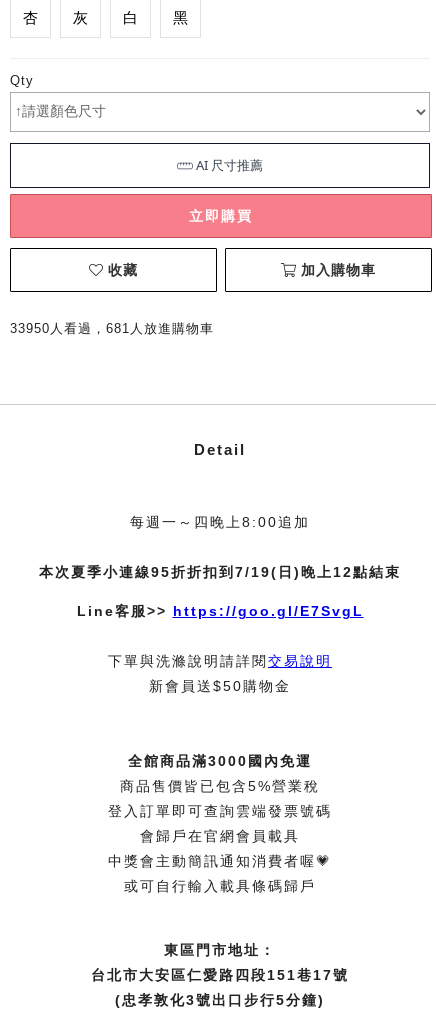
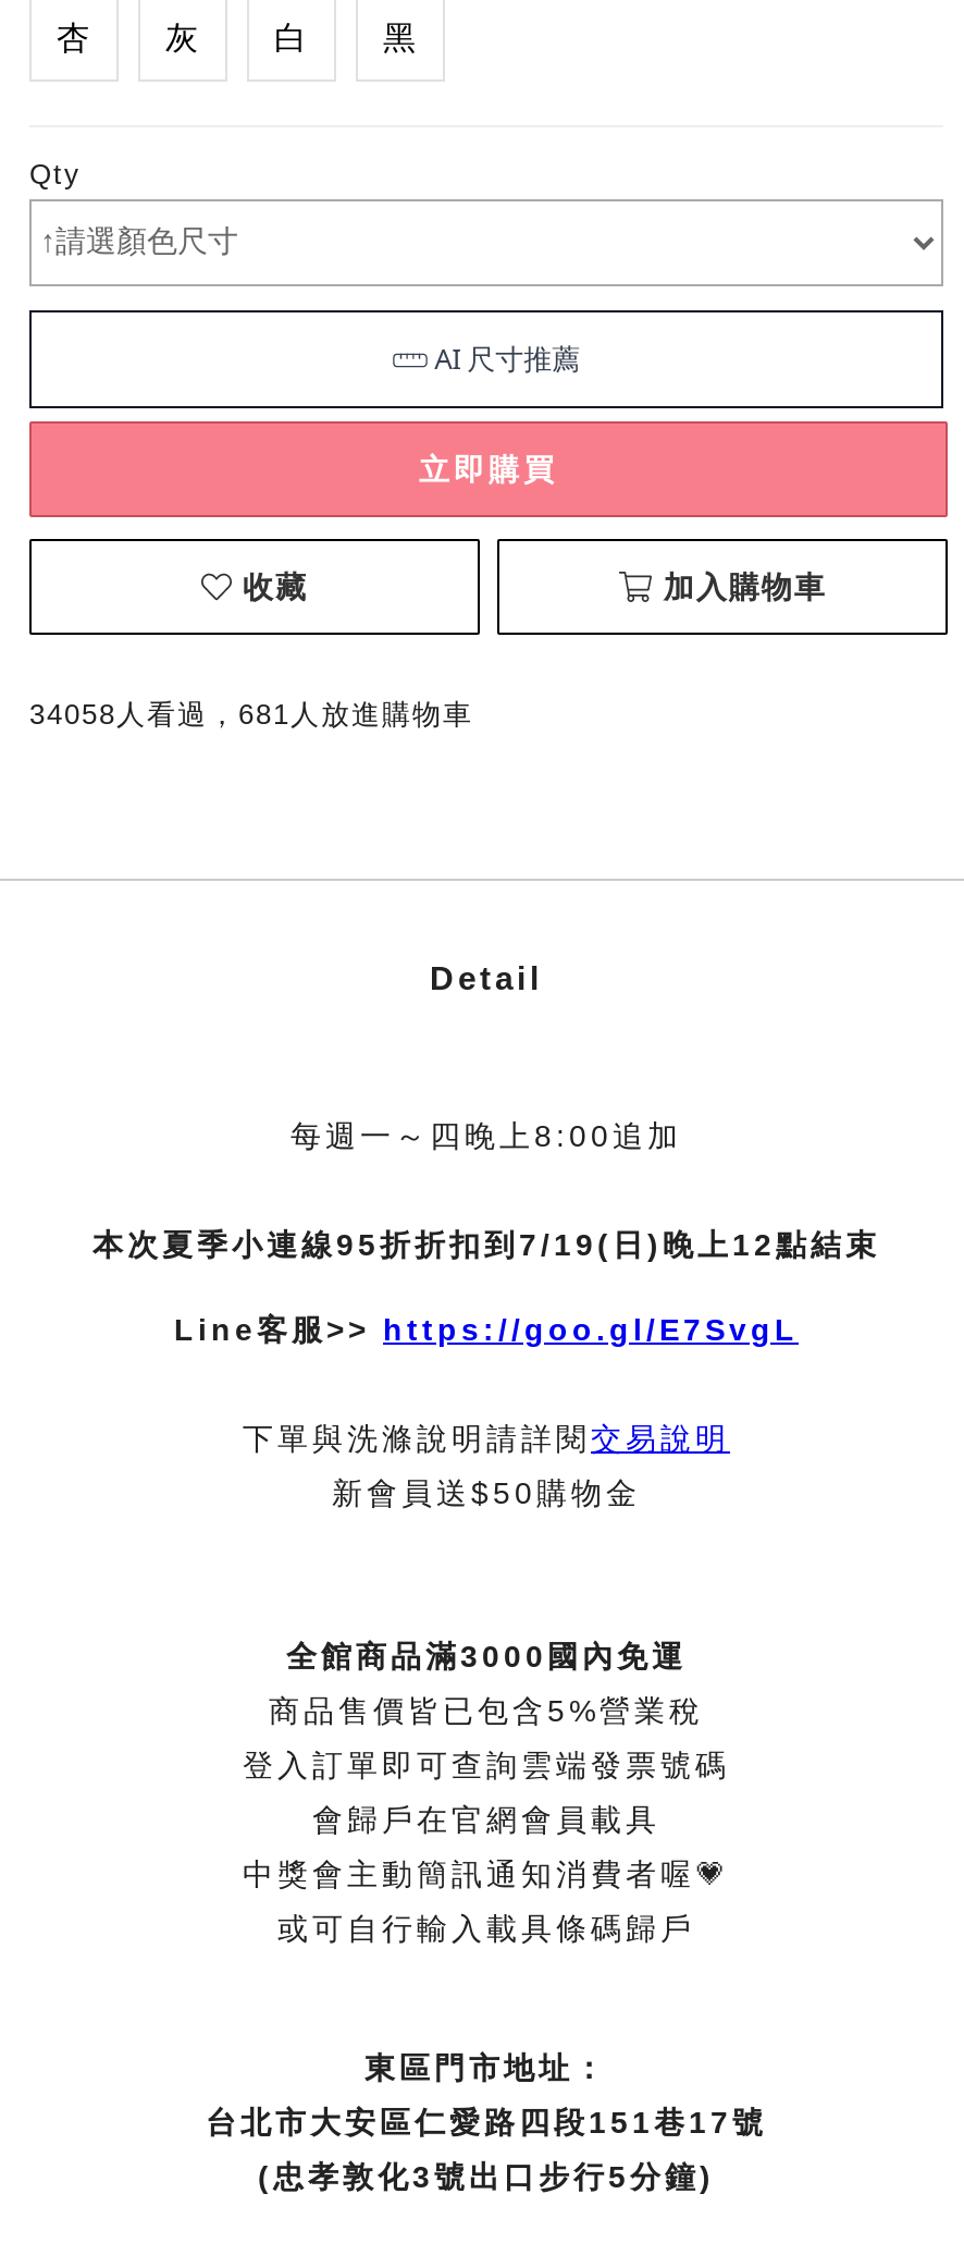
- 33950人看過，681人放進購物車
+ 34058人看過，681人放進購物車
